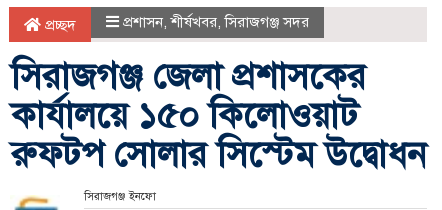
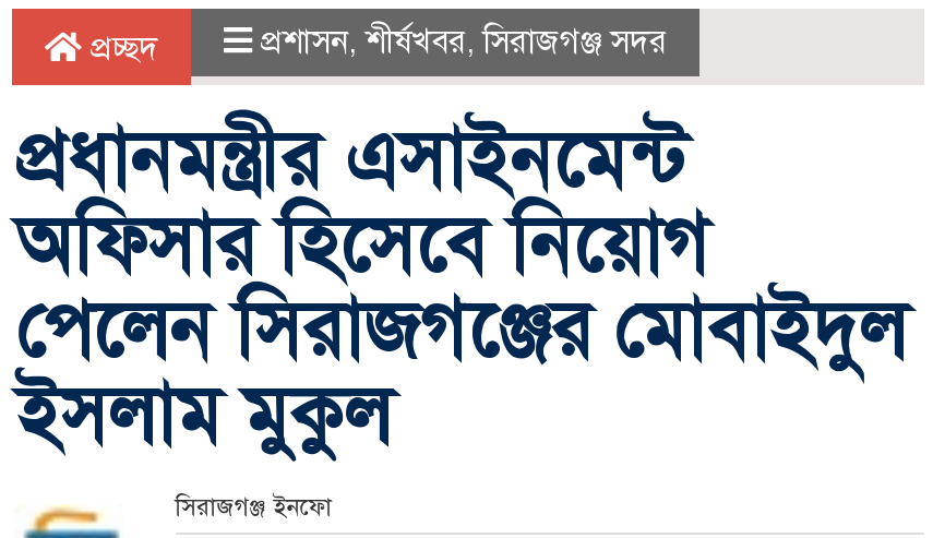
- সিরাজগঞ্জ জেলা প্রশাসকের
- কার্যালয়ে ১৫০ কিলোওয়াট
- রুফটপ সোলার সিস্টেম উদ্বোধন
+ প্রধানমন্ত্রীর এসাইনমেন্ট
+ অফিসার হিসেবে নিয়োগ
+ পেলেন সিরাজগঞ্জের মোবাইদুল
+ ইসলাম মুকুল
